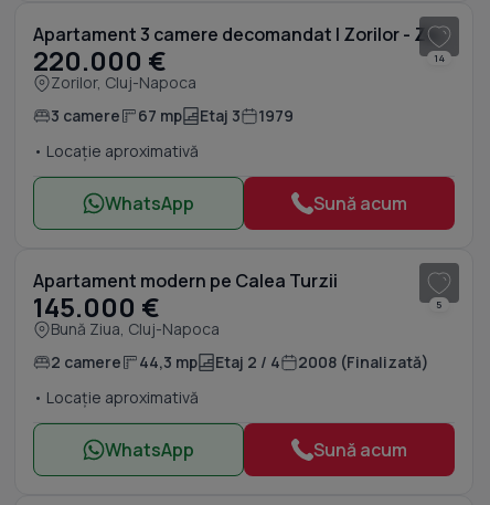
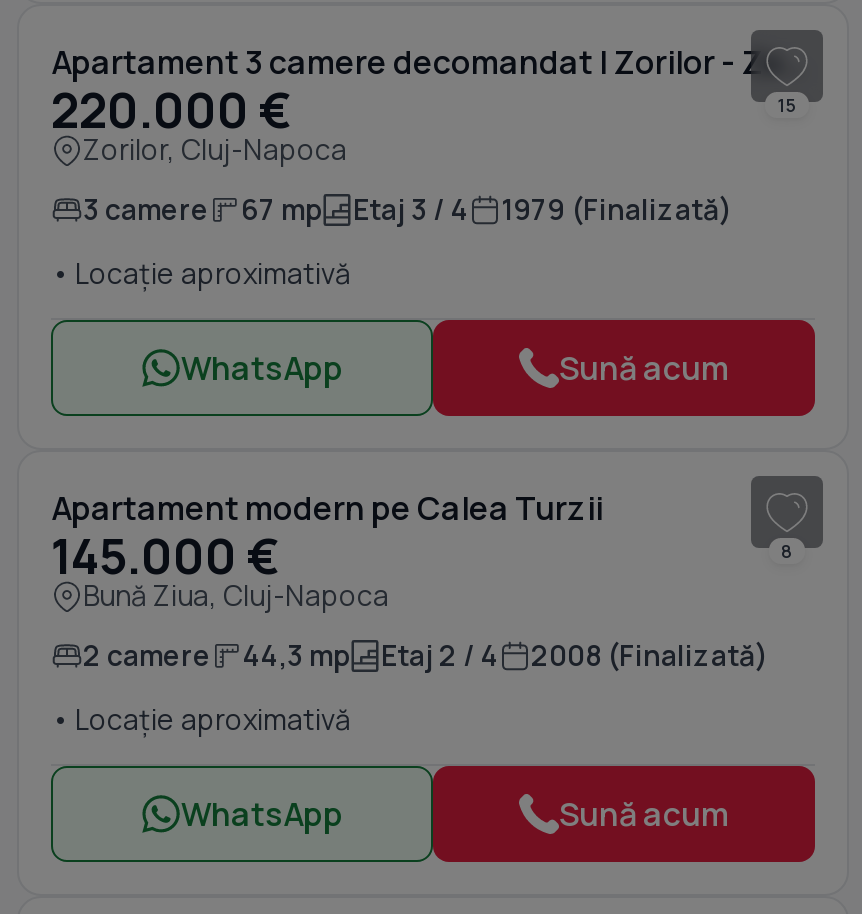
- 14
+ 15

- Etaj 3
- 1979
+ Etaj 3 / 4
+ 1979 (Finalizată)

- 5
+ 8
